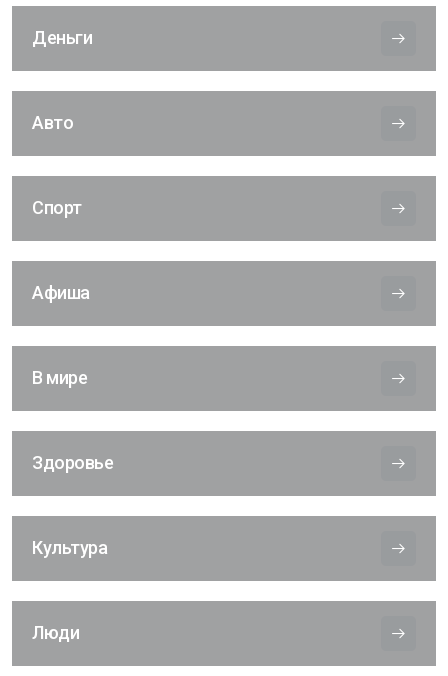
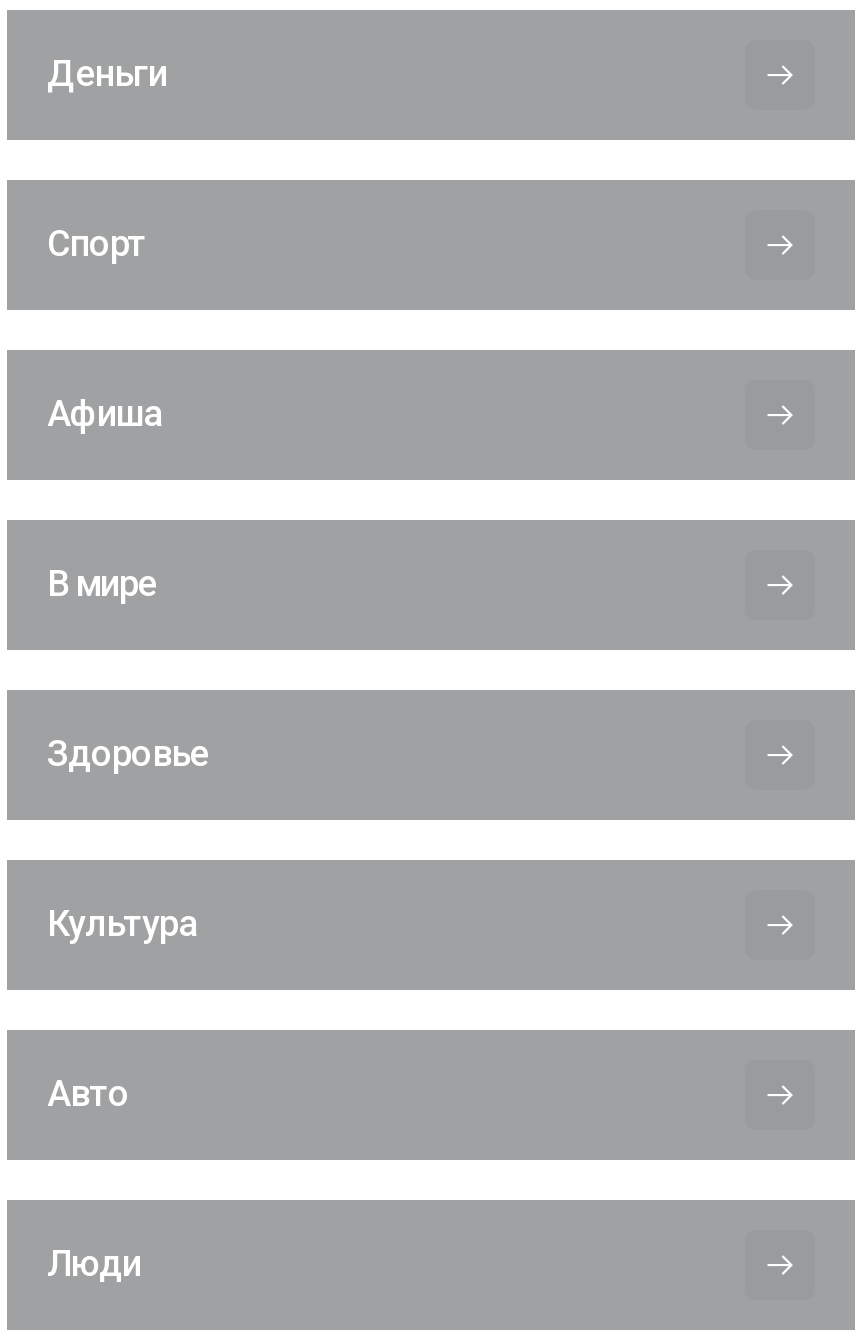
moved down: Авто

moved up: Спорт | Афиша | В мире | Здоровье | Культура
